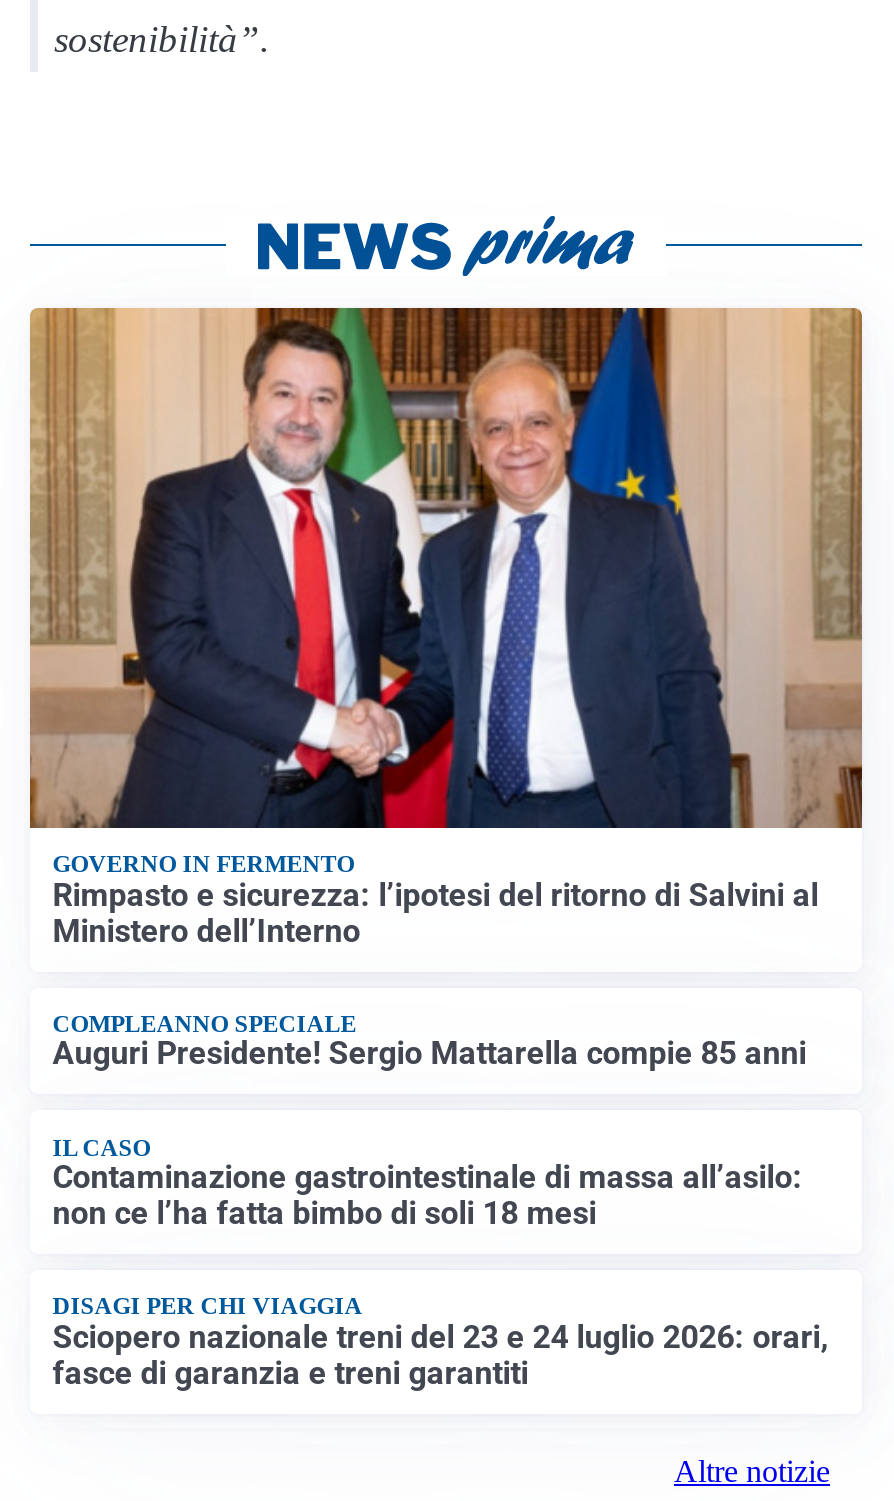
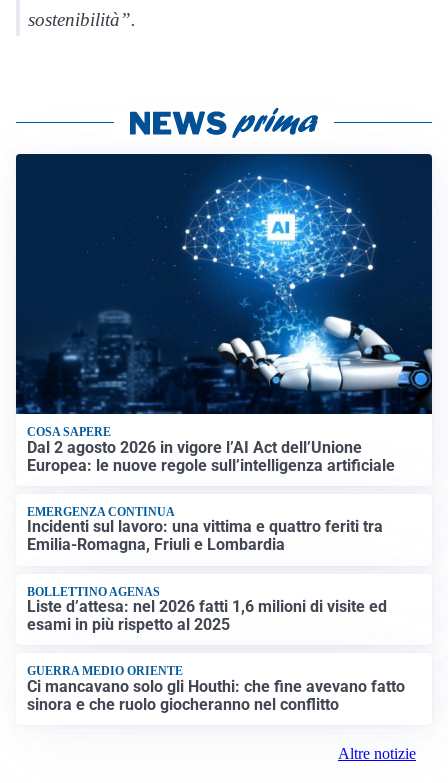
- [image]
- GOVERNO IN FERMENTO
- Rimpasto e sicurezza: l’ipotesi del ritorno di Salvini al
- Ministero dell’Interno
+ [image]
+ COSA SAPERE
+ Dal 2 agosto 2026 in vigore l’AI Act dell’Unione
+ Europea: le nuove regole sull’intelligenza artificiale

- COMPLEANNO SPECIALE
- Auguri Presidente! Sergio Mattarella compie 85 anni
+ EMERGENZA CONTINUA
+ Incidenti sul lavoro: una vittima e quattro feriti tra
+ Emilia-Romagna, Friuli e Lombardia

- IL CASO
- Contaminazione gastrointestinale di massa all’asilo:
- non ce l’ha fatta bimbo di soli 18 mesi
+ BOLLETTINO AGENAS
+ Liste d’attesa: nel 2026 fatti 1,6 milioni di visite ed
+ esami in più rispetto al 2025

- DISAGI PER CHI VIAGGIA
- Sciopero nazionale treni del 23 e 24 luglio 2026: orari,
- fasce di garanzia e treni garantiti
+ GUERRA MEDIO ORIENTE
+ Ci mancavano solo gli Houthi: che fine avevano fatto
+ sinora e che ruolo giocheranno nel conflitto
